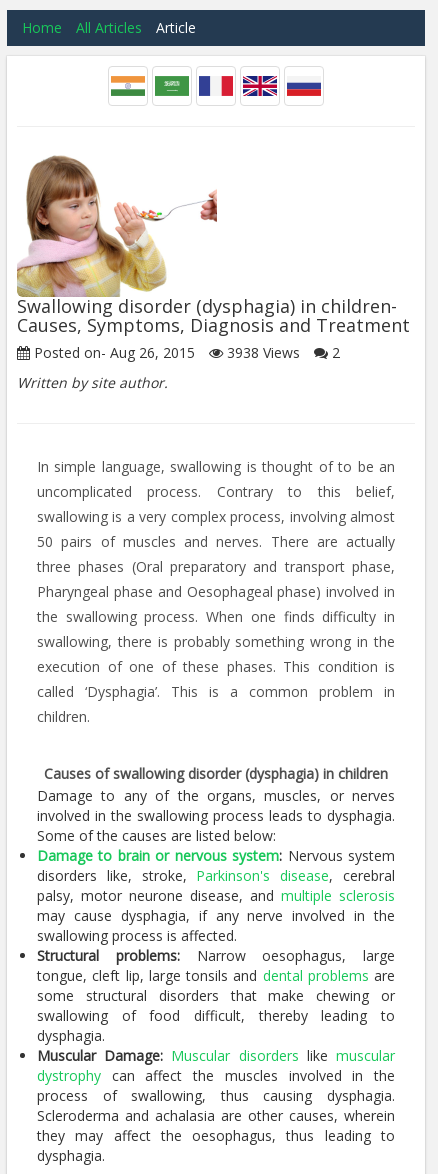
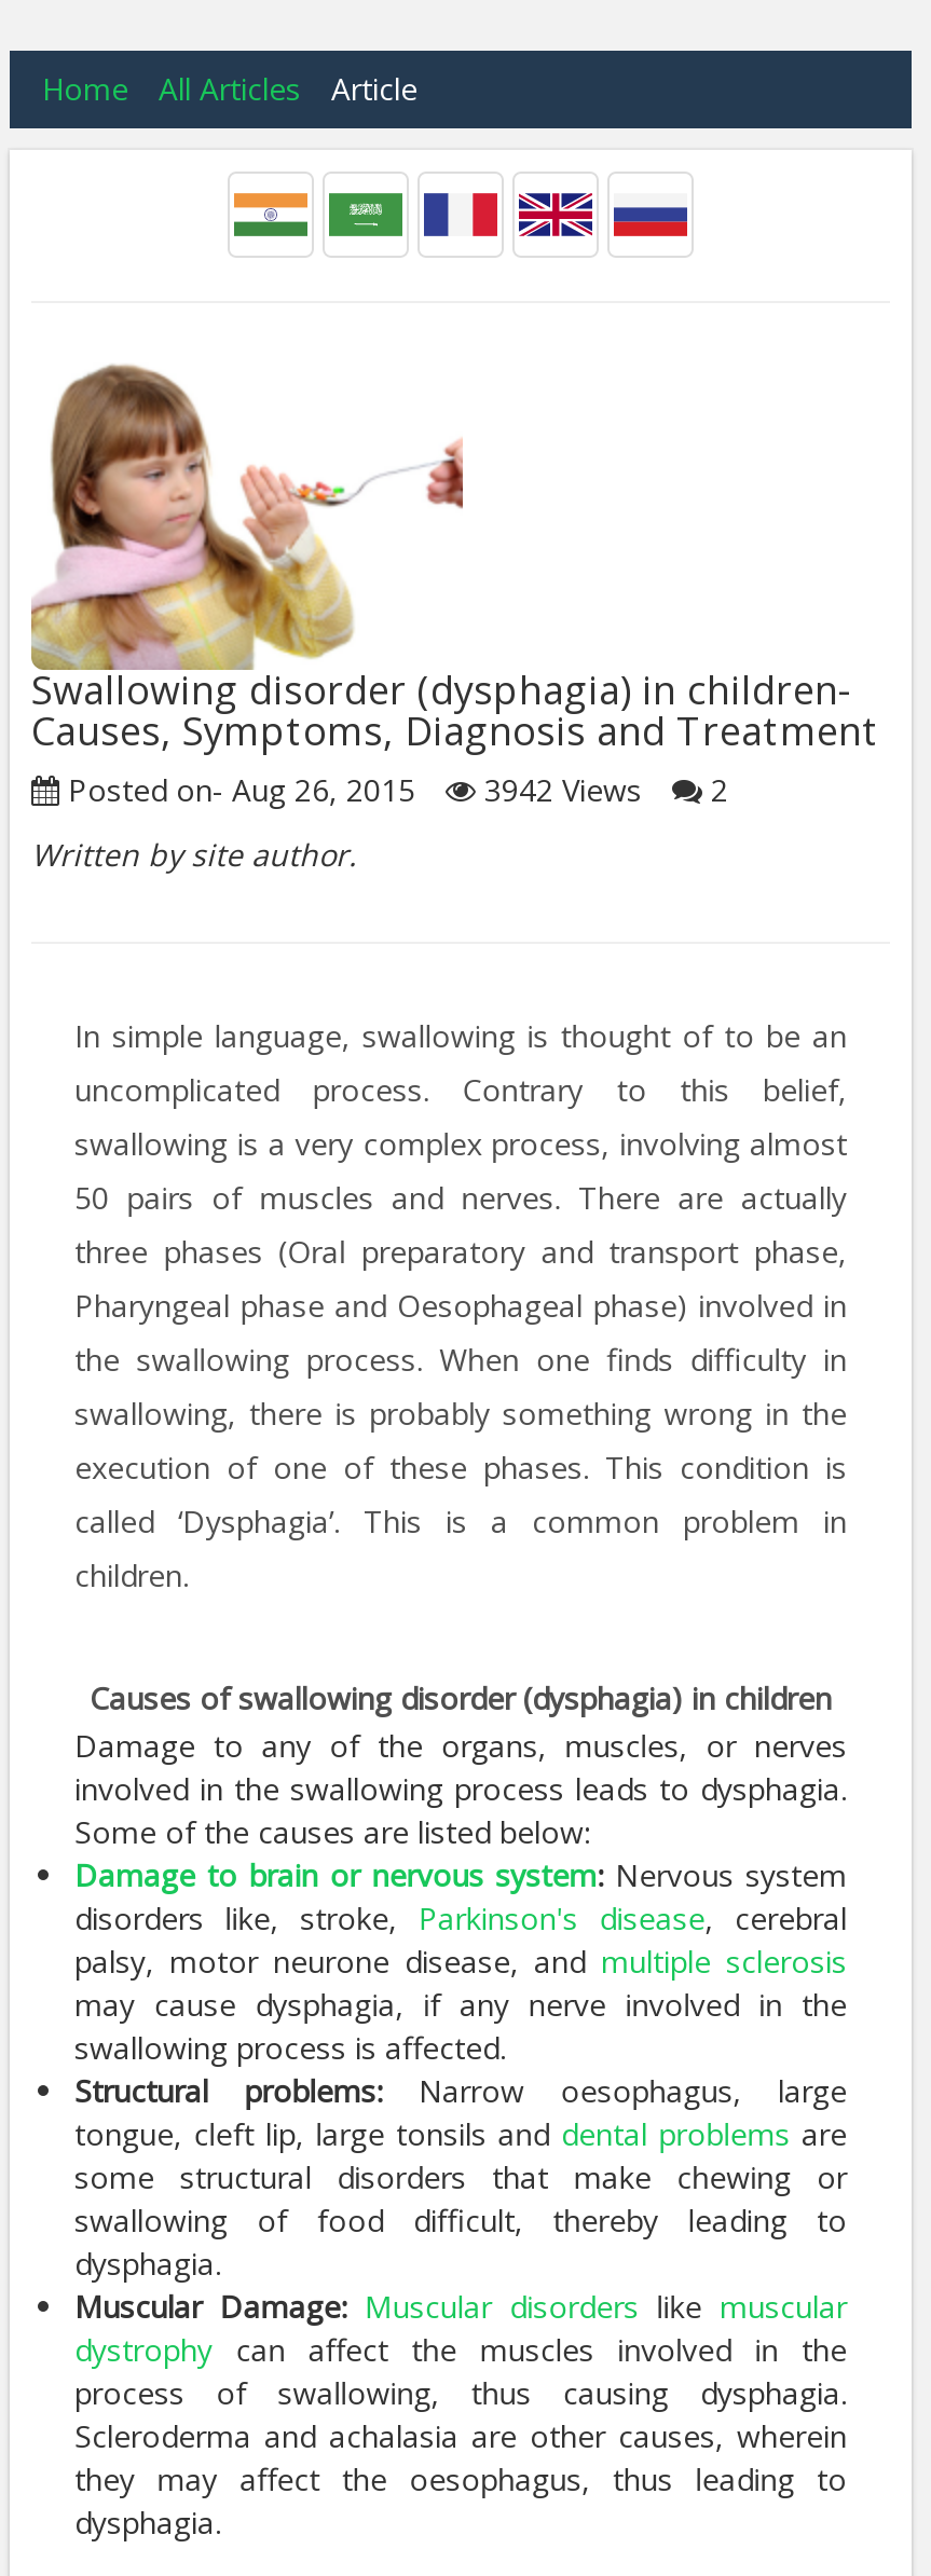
- Posted on- Aug 26, 2015 3938 Views 2
+ Posted on- Aug 26, 2015 3942 Views 2
